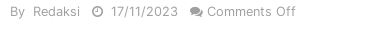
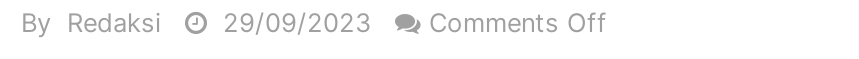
- By Redaksi 17/11/2023 Comments Off
+ By Redaksi 29/09/2023 Comments Off
